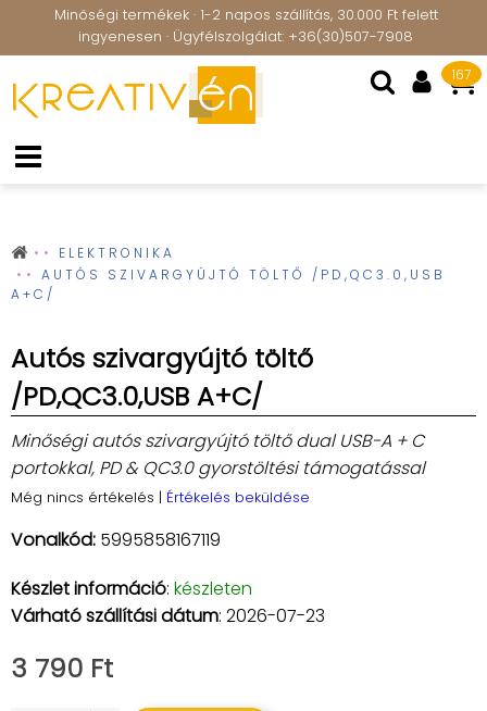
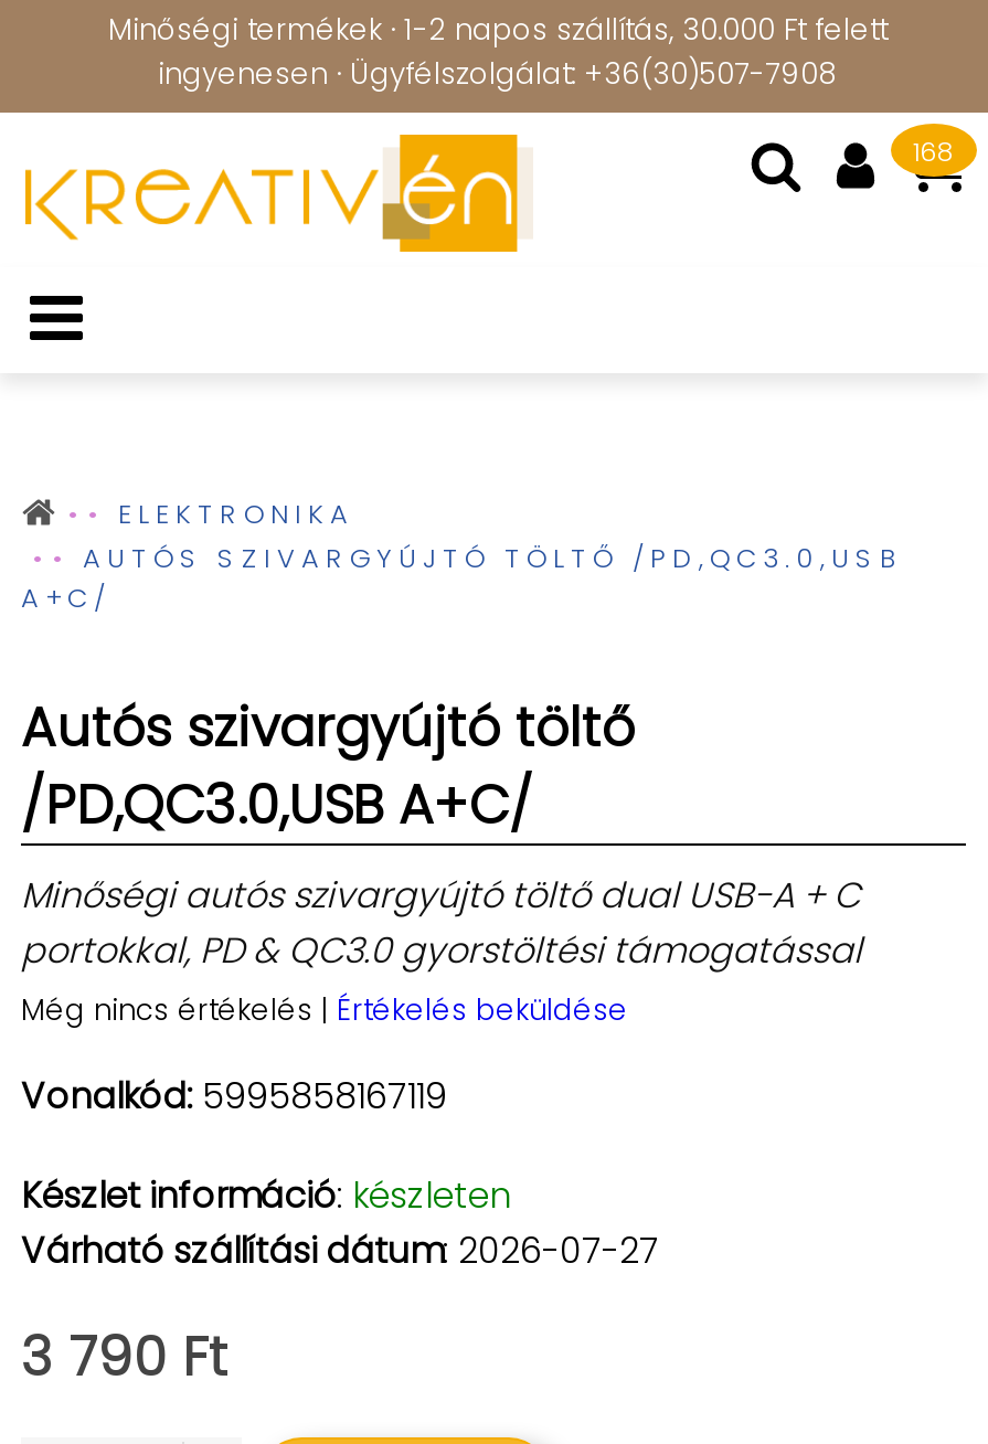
- 167
+ 168

- Várható szállítási dátum: 2026-07-23
+ Várható szállítási dátum: 2026-07-27
